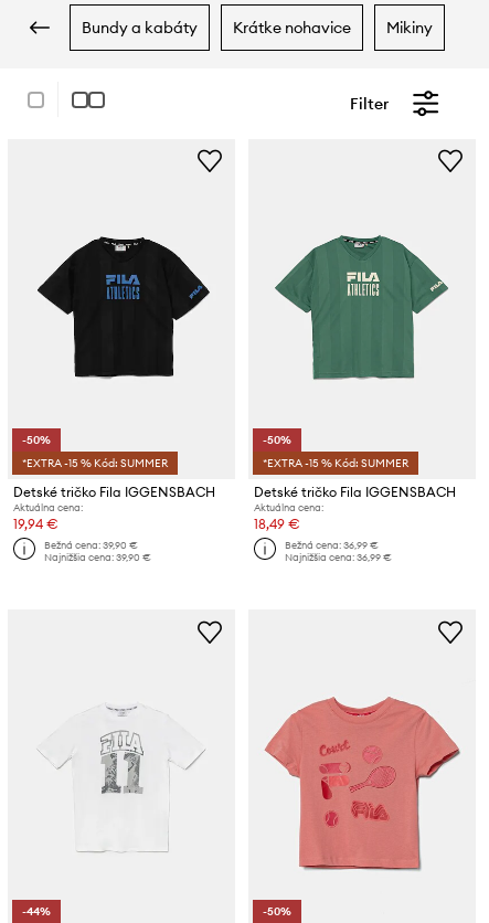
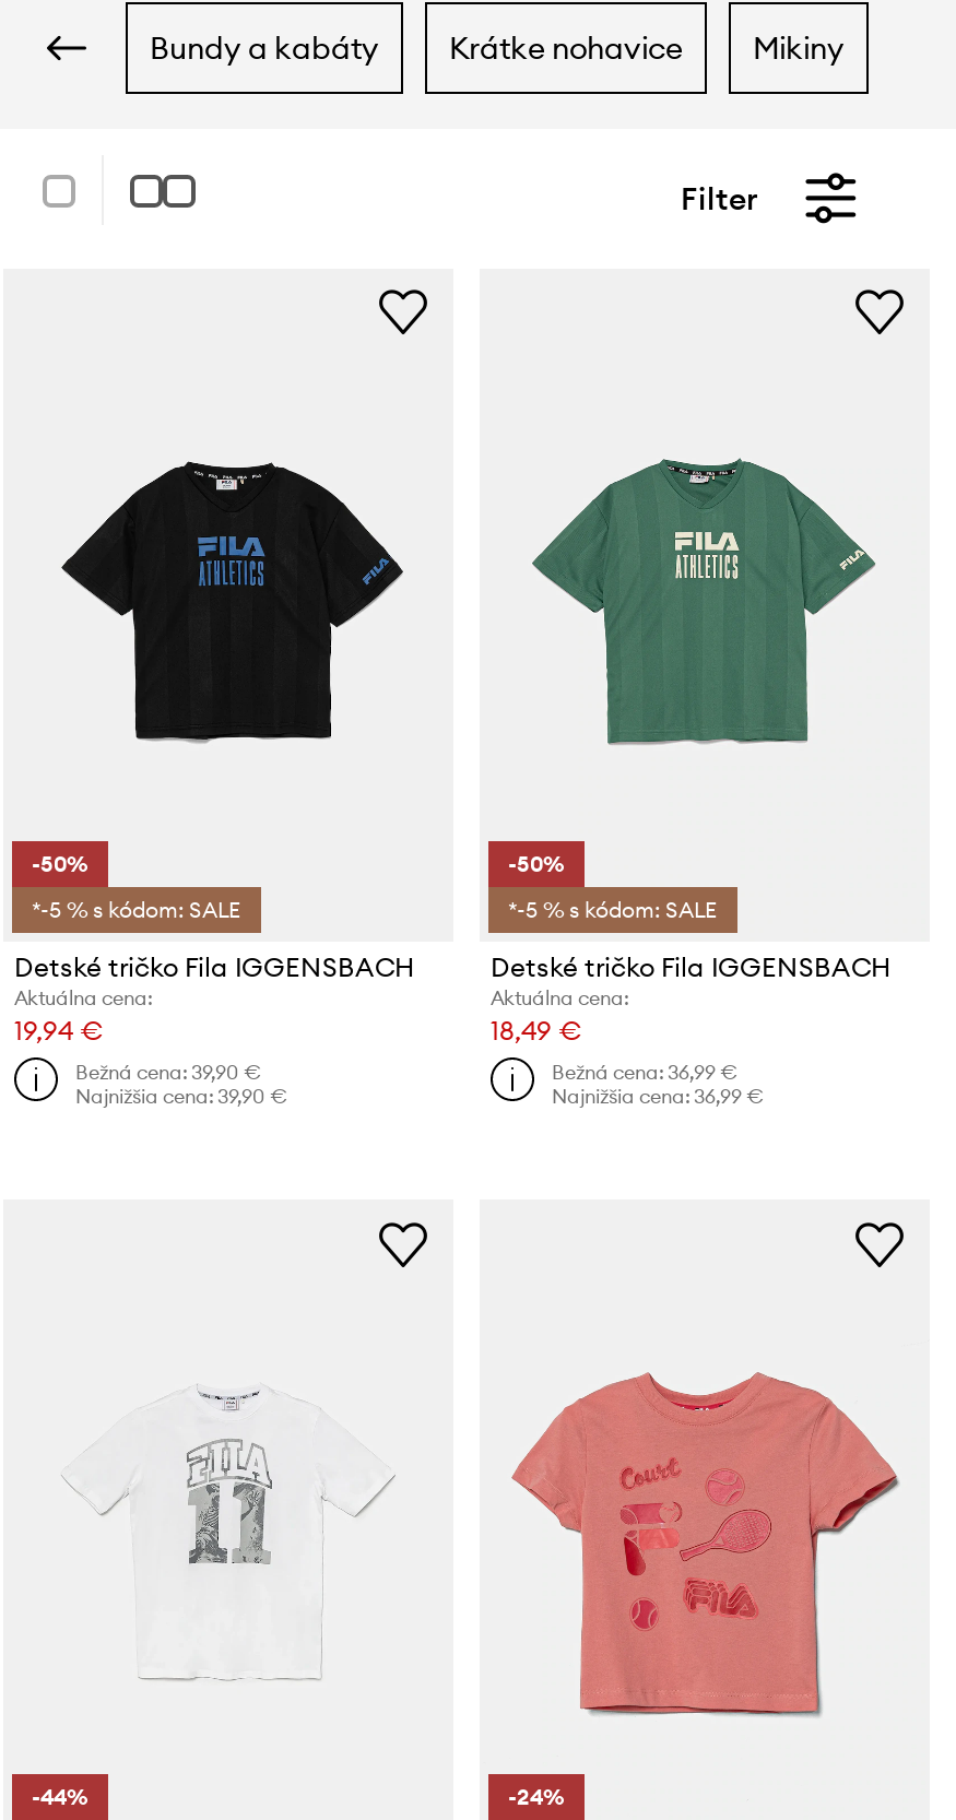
- *EXTRA -15 % Kód: SUMMER
+ *-5 % s kódom: SALE

- *EXTRA -15 % Kód: SUMMER
+ *-5 % s kódom: SALE

- -50%
+ -24%
